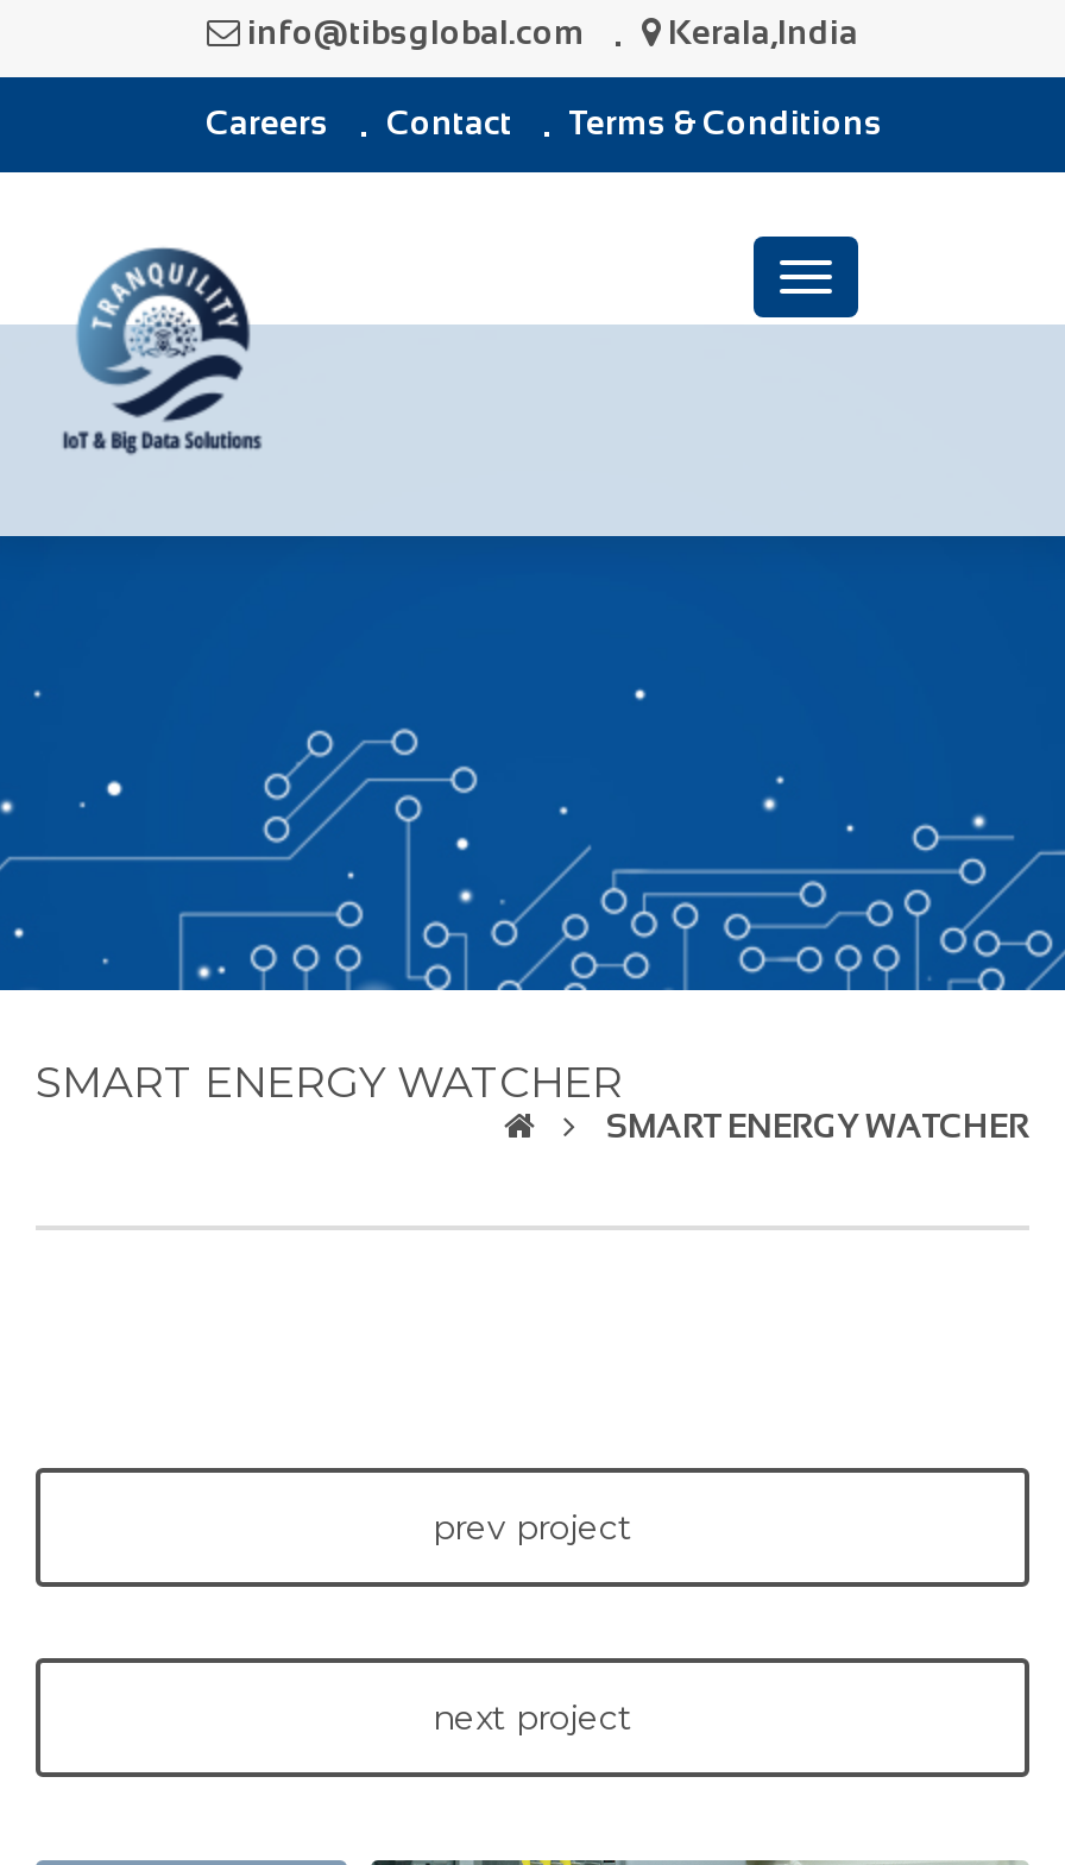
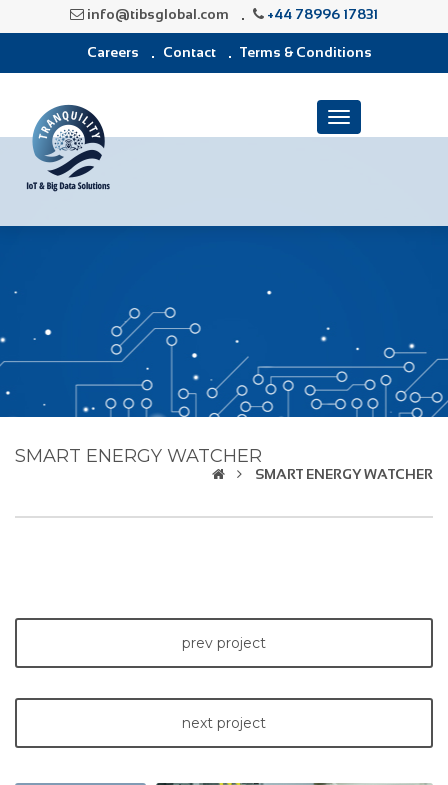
- Kerala,India
+ +44 78996 17831
